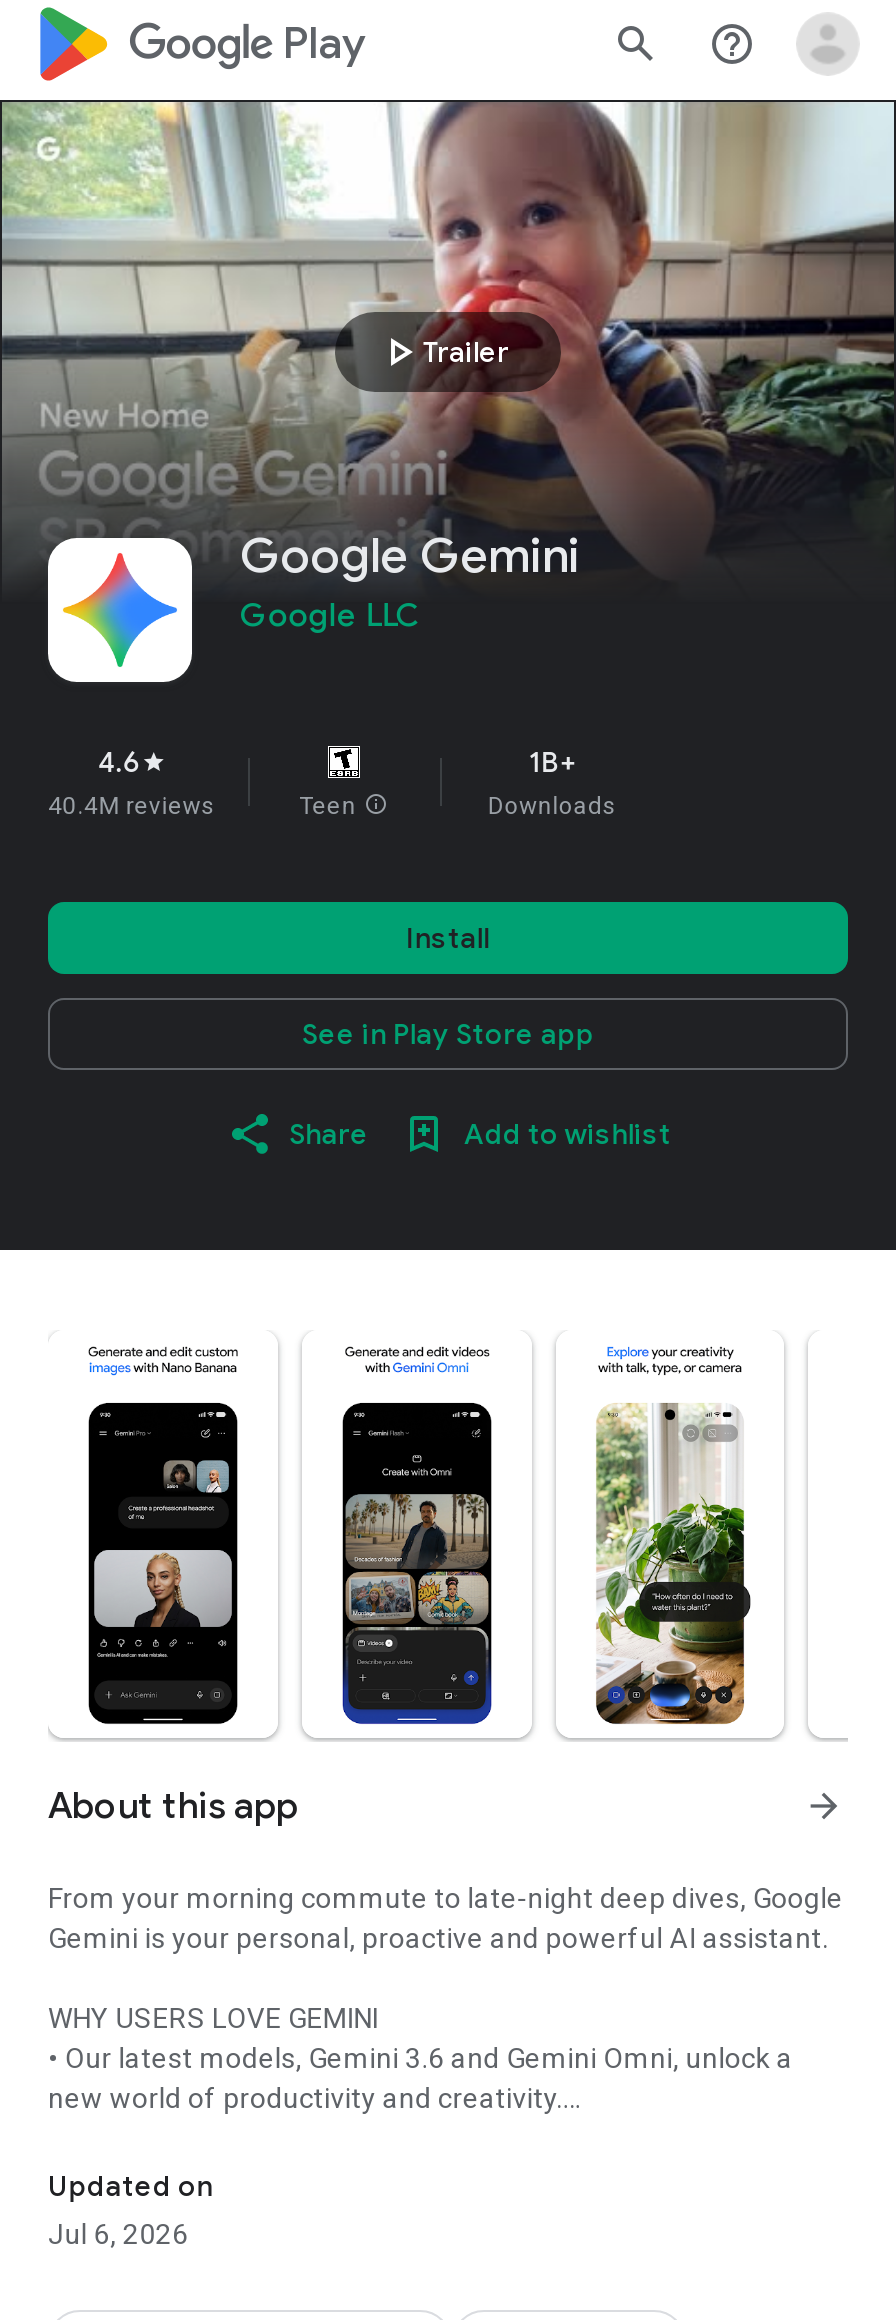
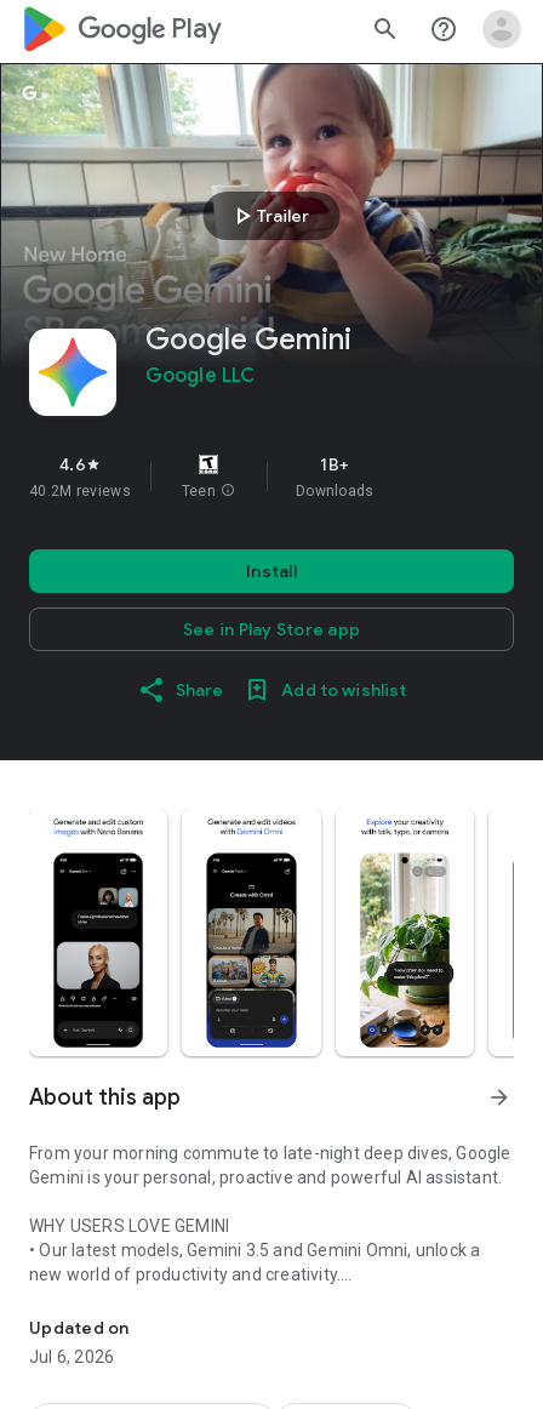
- 40.4M reviews
+ 40.2M reviews

- • Our latest models, Gemini 3.6 and Gemini Omni, unlock a
+ • Our latest models, Gemini 3.5 and Gemini Omni, unlock a
